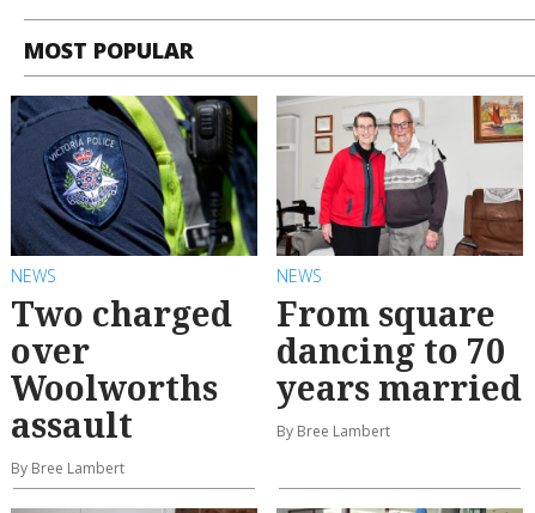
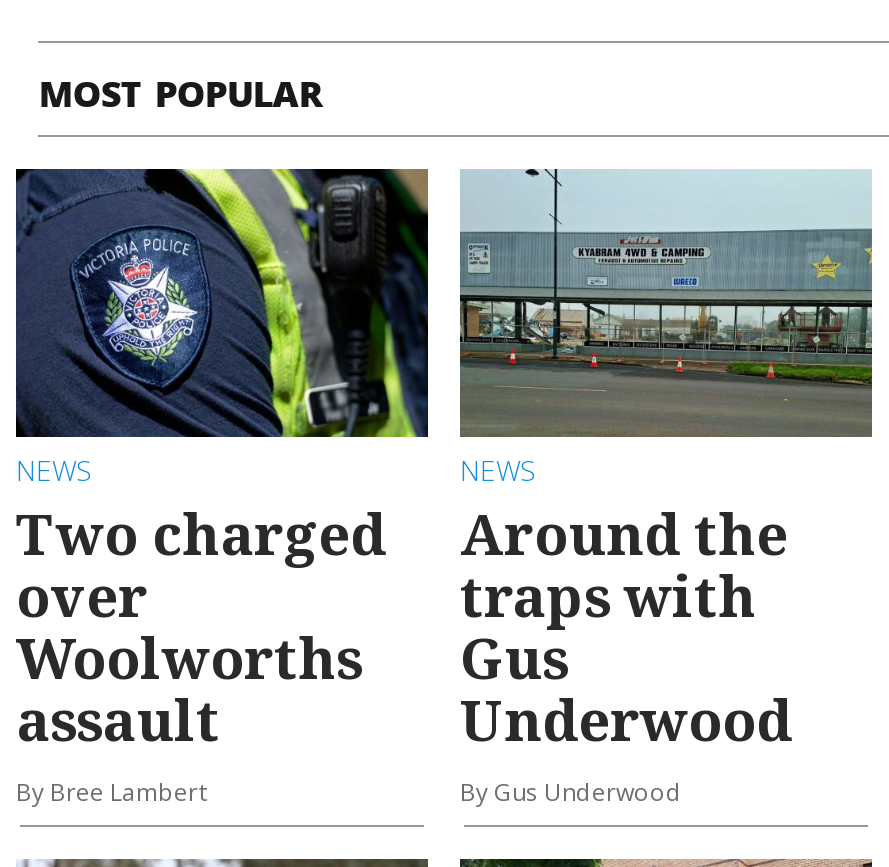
- [image]
- From square
- dancing to 70
- years married
- By Bree Lambert
+ [image]
+ Around the
+ traps with
+ Gus
+ Underwood
+ By Gus Underwood
